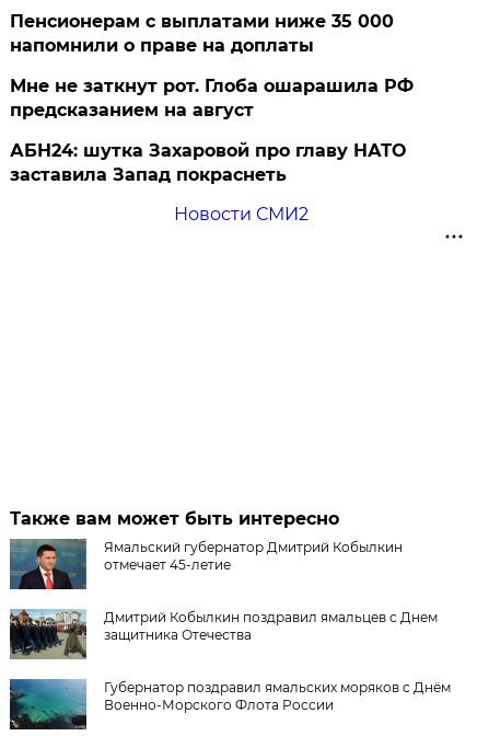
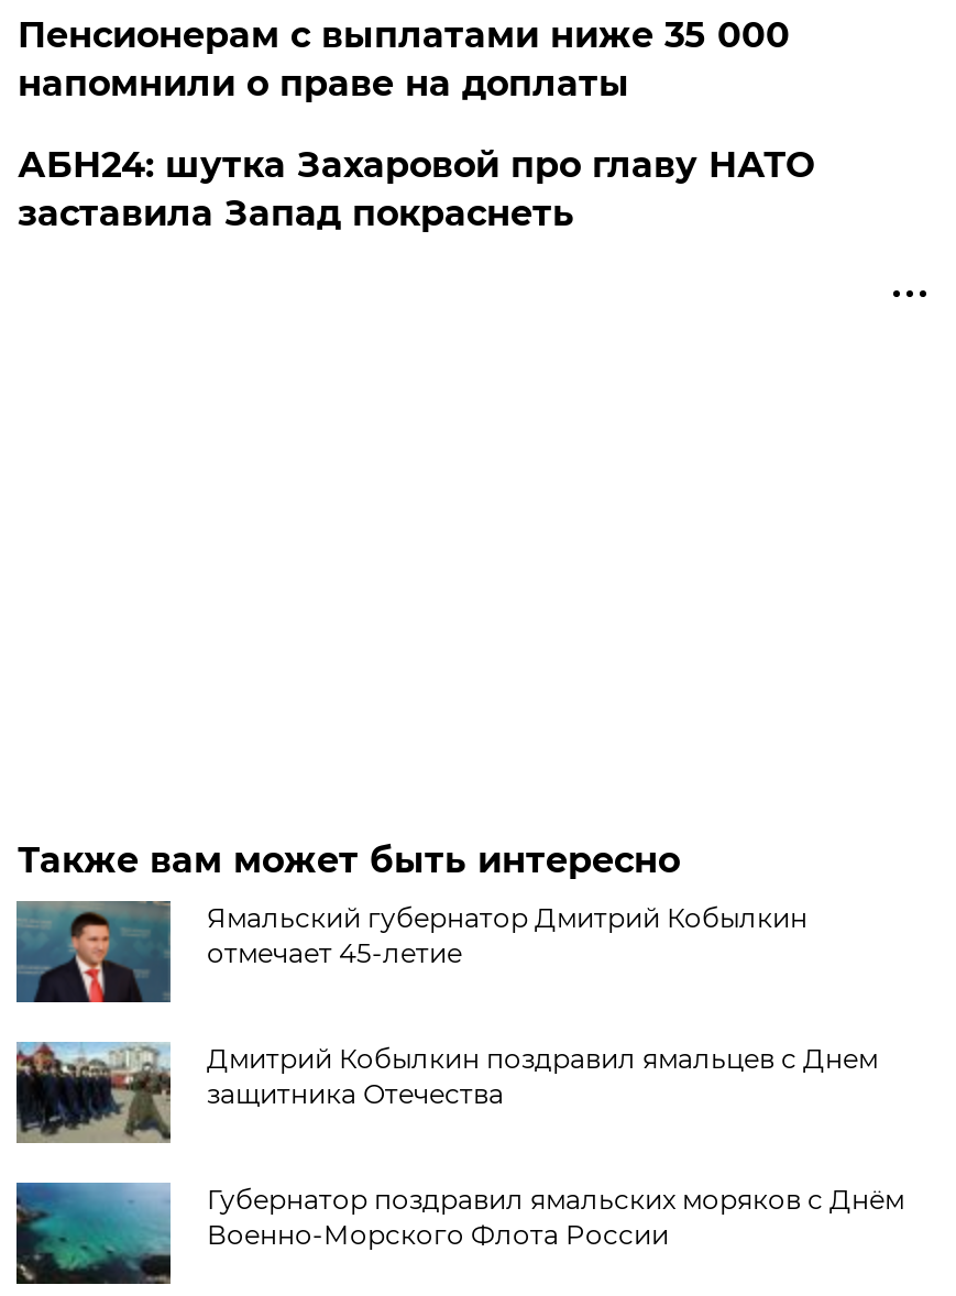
- Мне не заткнут рот. Глоба ошарашила РФ
- предсказанием на август

- Новости СМИ2
